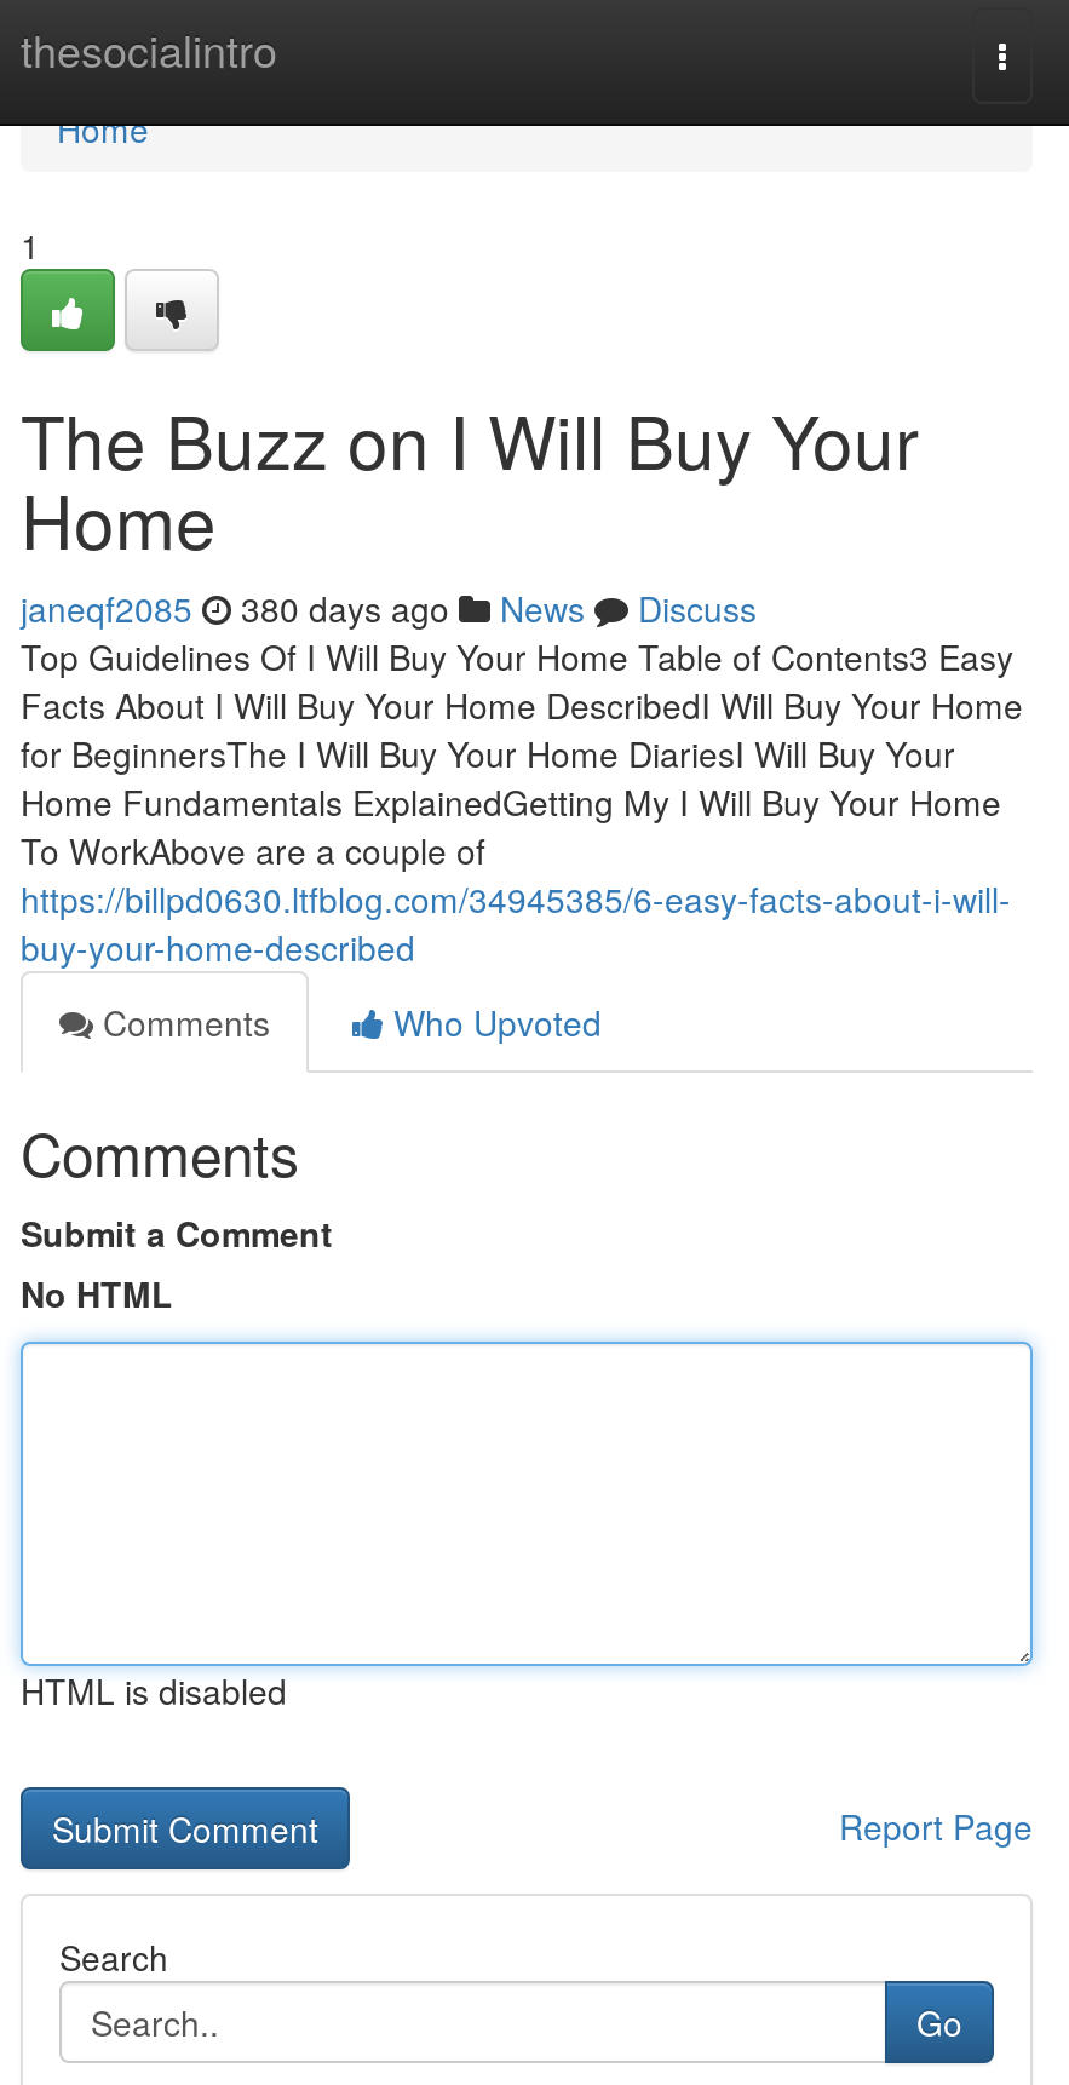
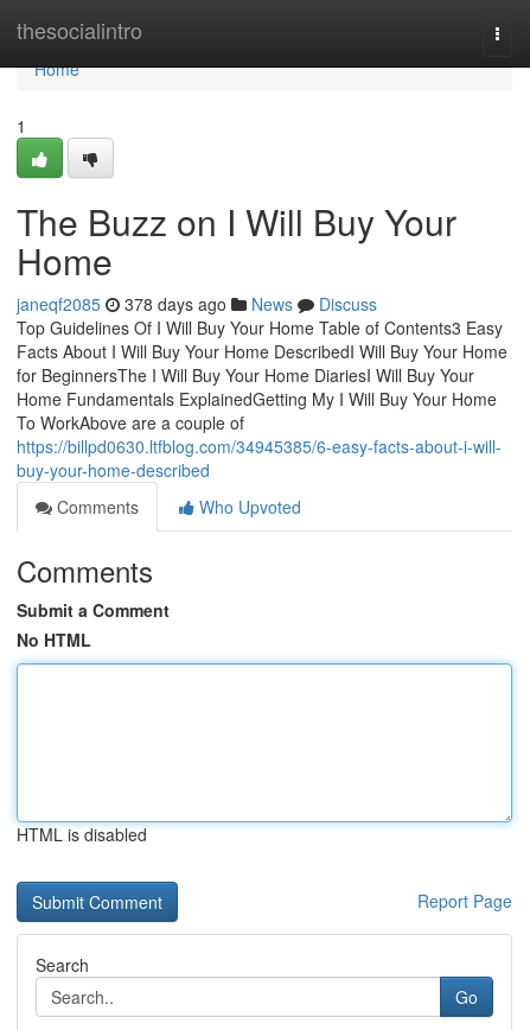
- janeqf2085 380 days ago News Discuss
+ janeqf2085 378 days ago News Discuss
